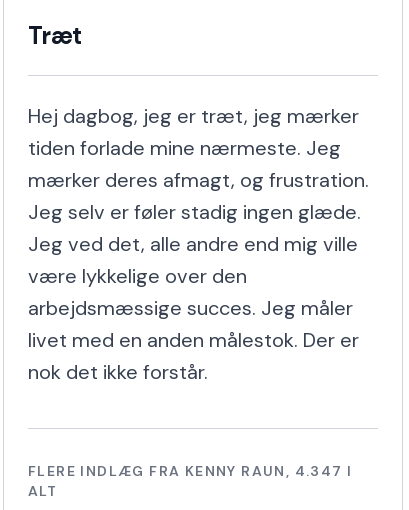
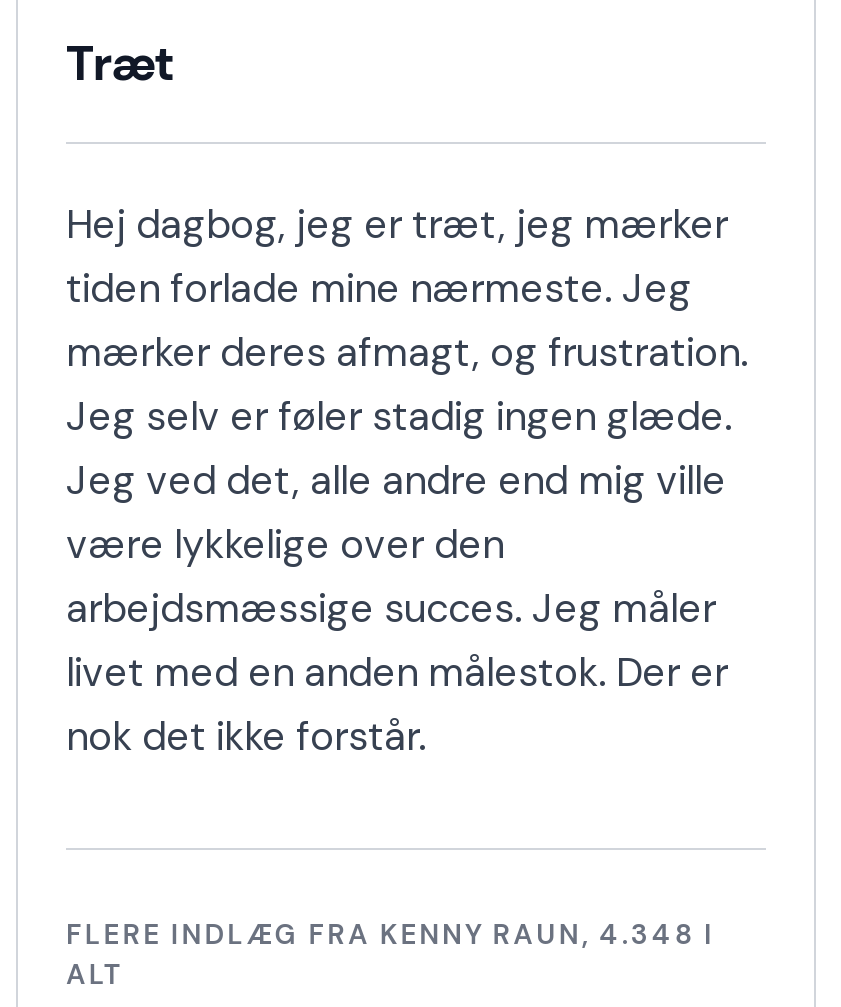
- FLERE INDLÆG FRA KENNY RAUN, 4.347 I
+ FLERE INDLÆG FRA KENNY RAUN, 4.348 I
